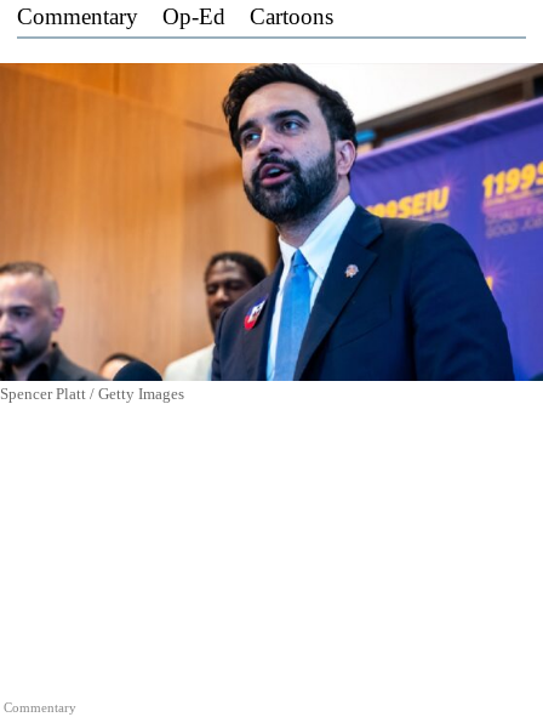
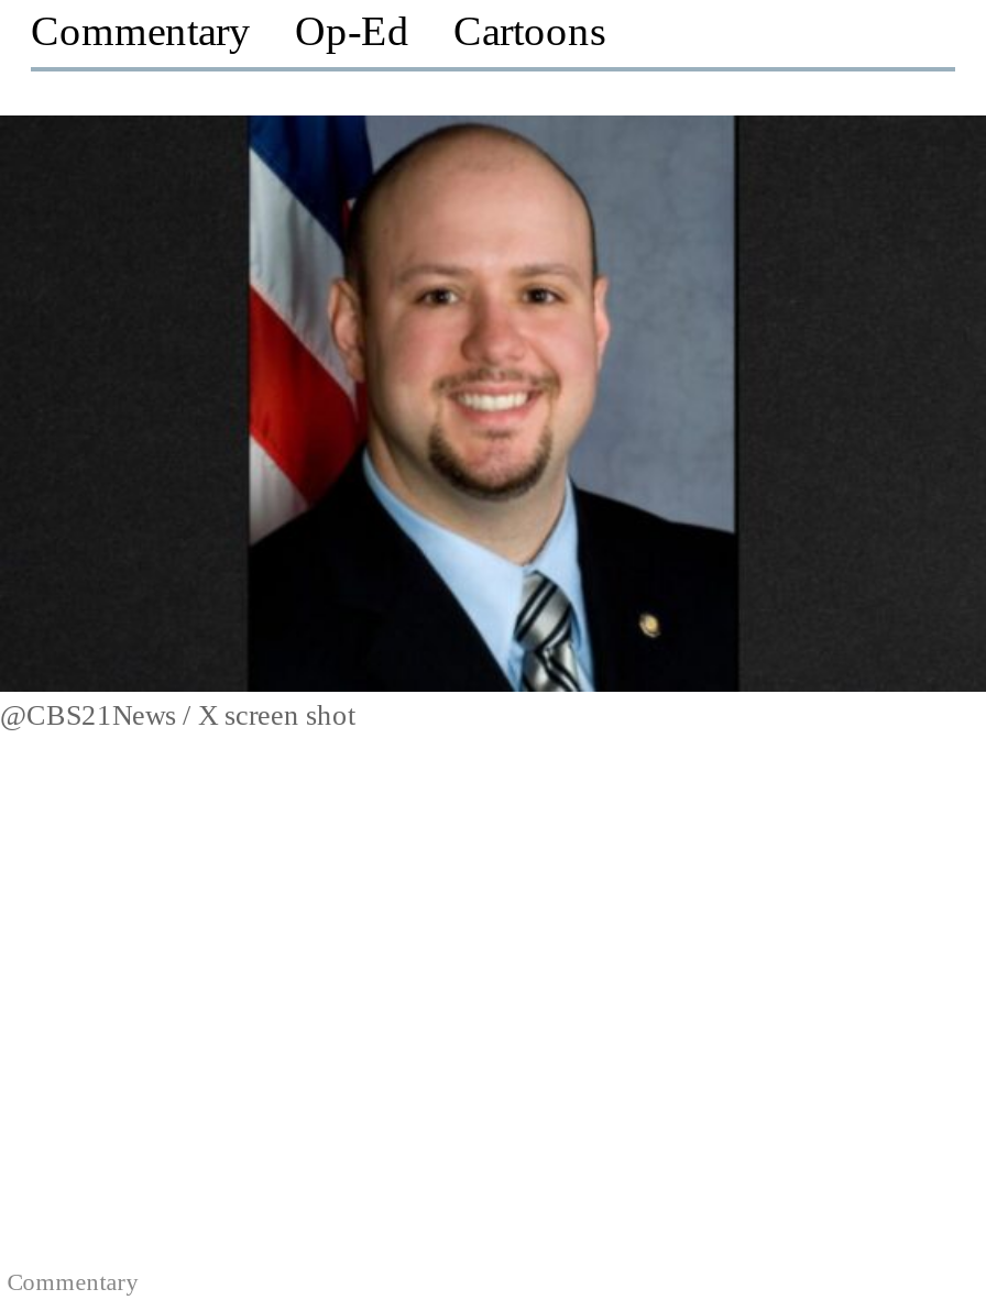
- [image]
- Spencer Platt / Getty Images
+ [image]
+ @CBS21News / X screen shot
